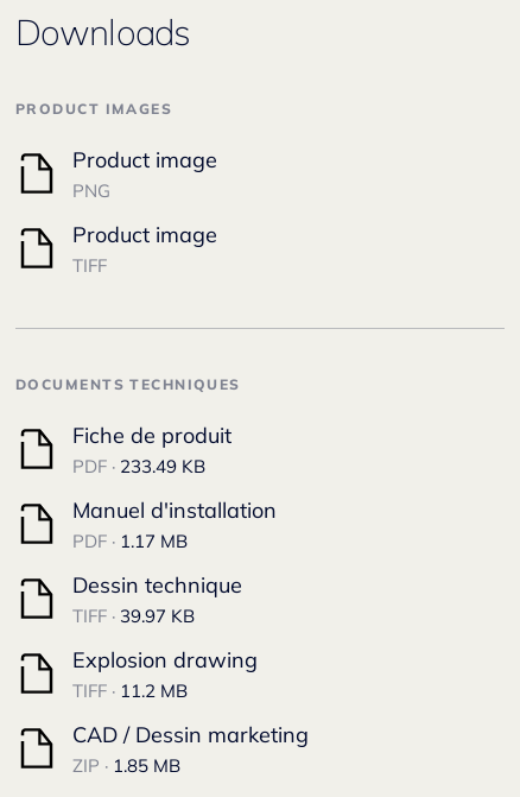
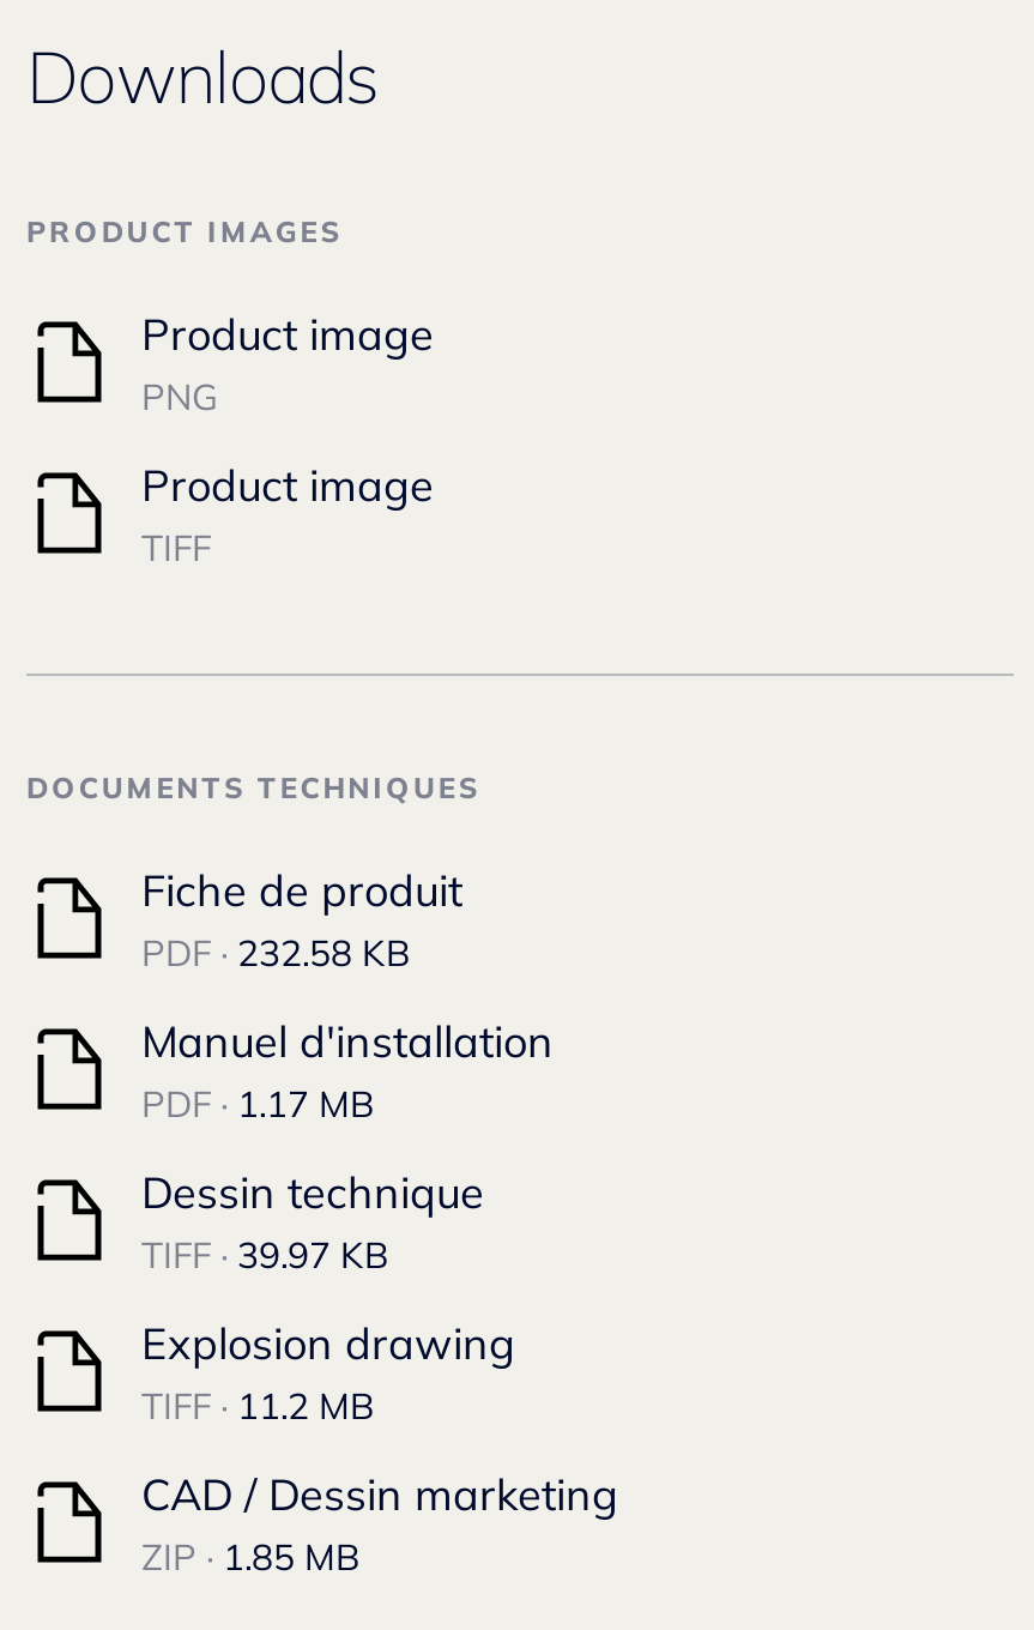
- PDF · 233.49 KB
+ PDF · 232.58 KB
